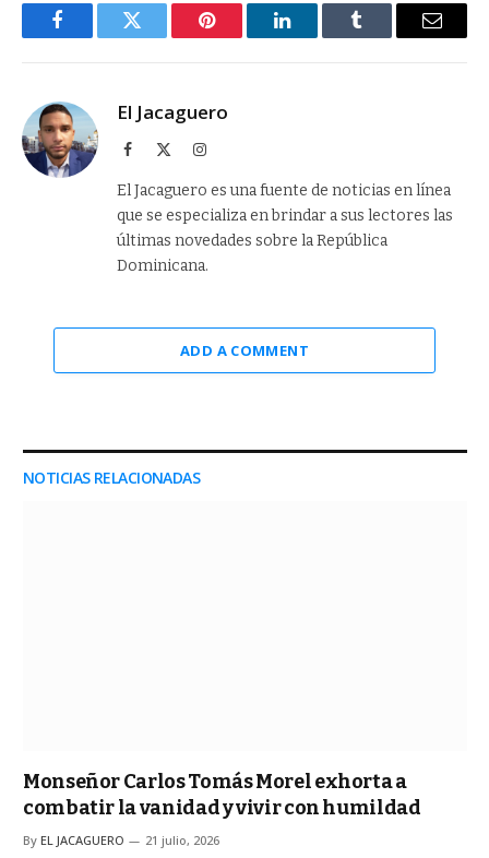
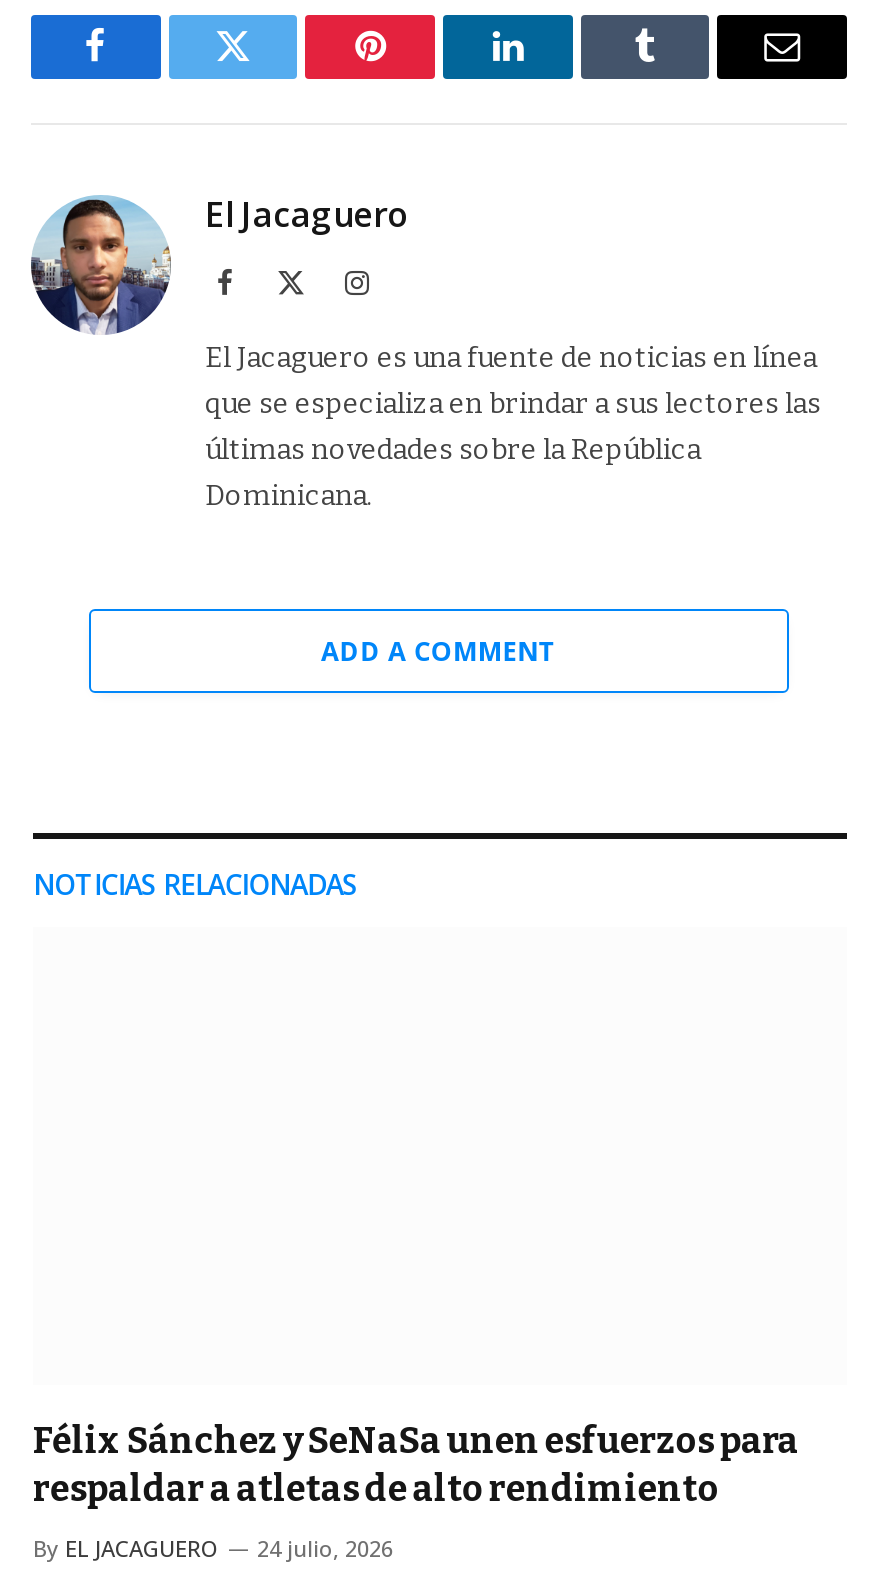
- Monseñor Carlos Tomás Morel exhorta a
- combatir la vanidad y vivir con humildad
+ Félix Sánchez y SeNaSa unen esfuerzos para
+ respaldar a atletas de alto rendimiento

- By EL JACAGUERO 21 julio, 2026
+ By EL JACAGUERO 24 julio, 2026
